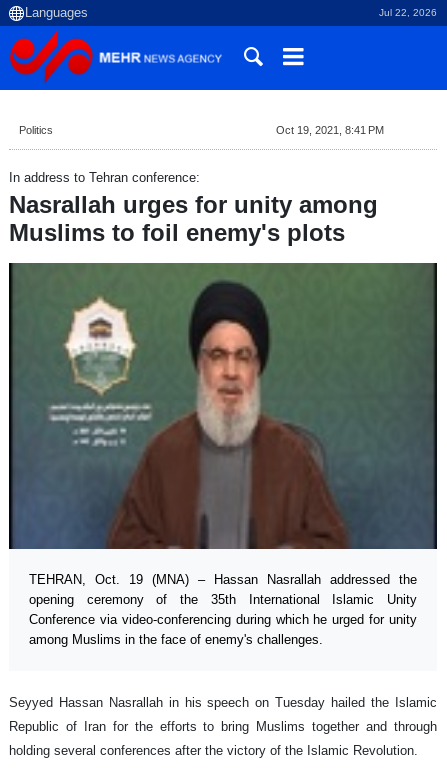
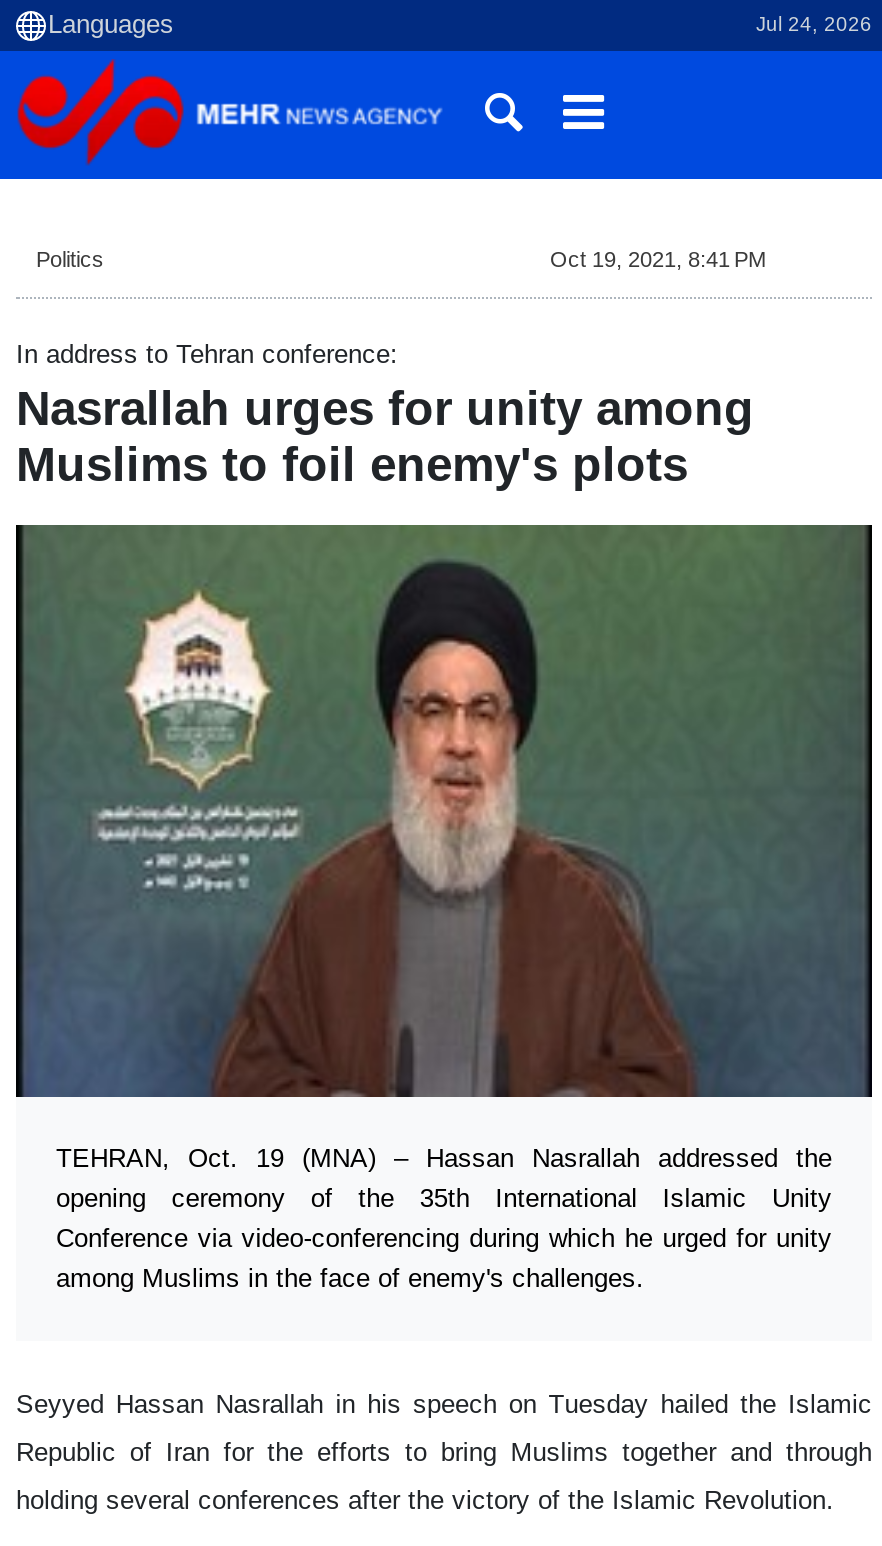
- Jul 22, 2026
+ Jul 24, 2026
